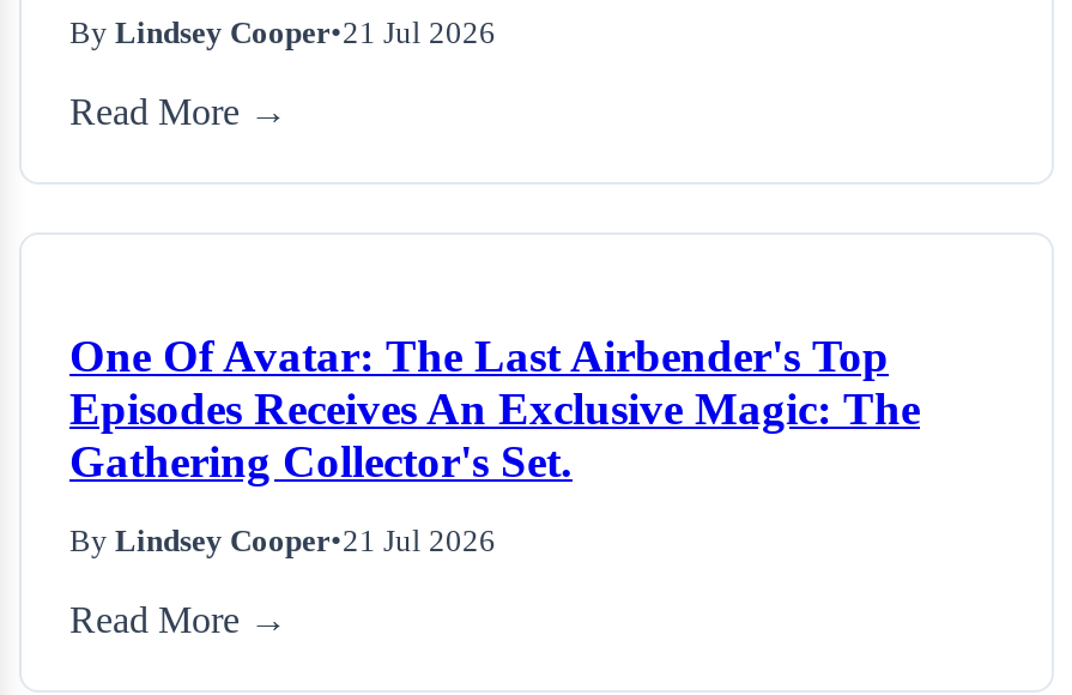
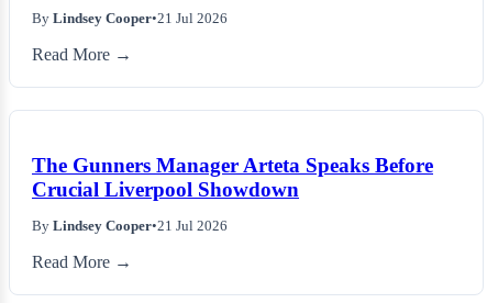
- One Of Avatar: The Last Airbender's Top
- Episodes Receives An Exclusive Magic: The
- Gathering Collector's Set.
+ The Gunners Manager Arteta Speaks Before
+ Crucial Liverpool Showdown
